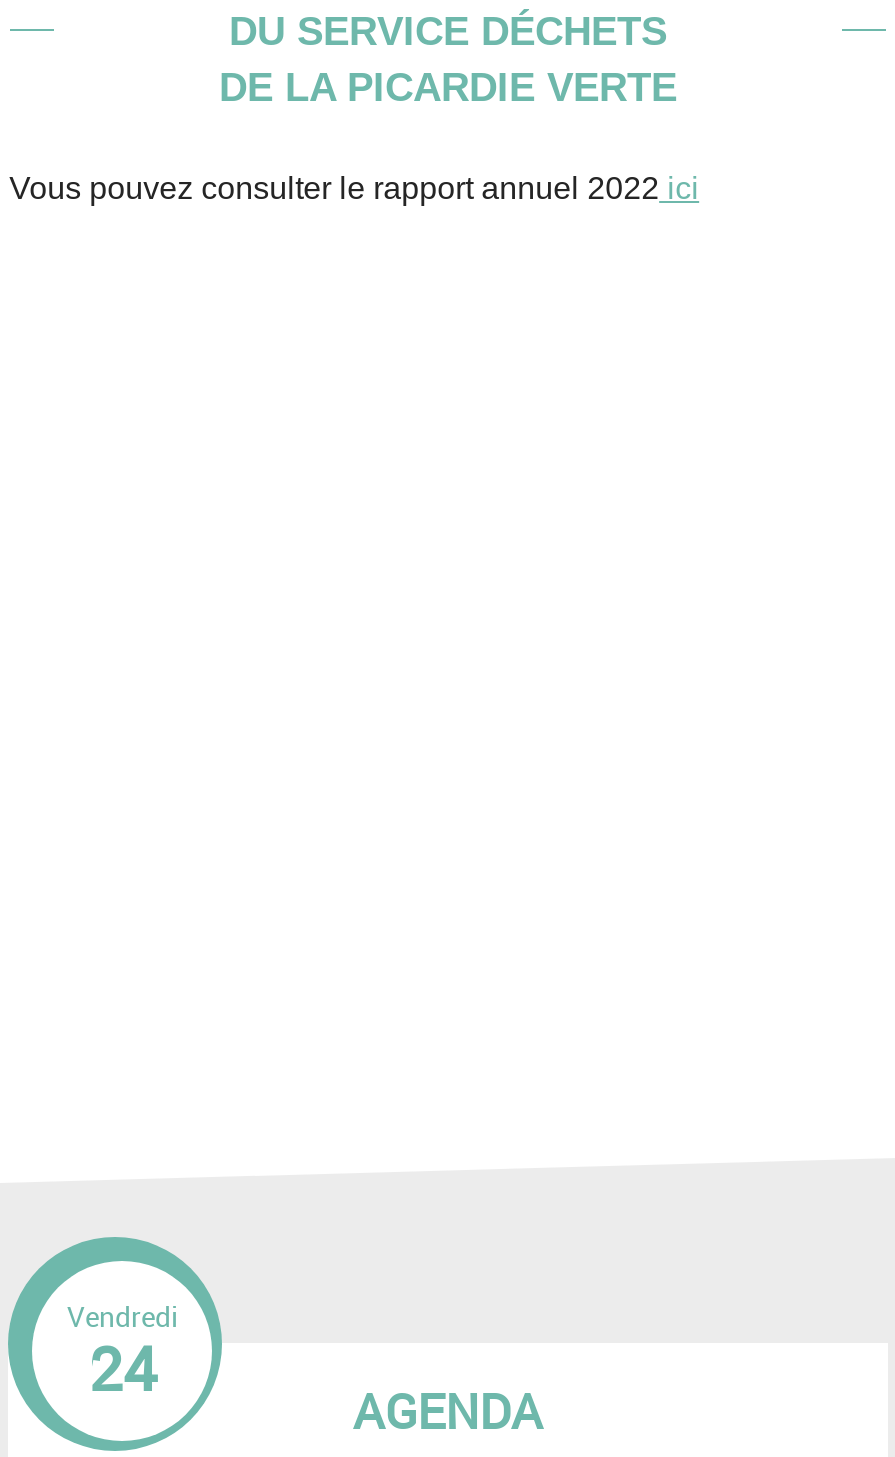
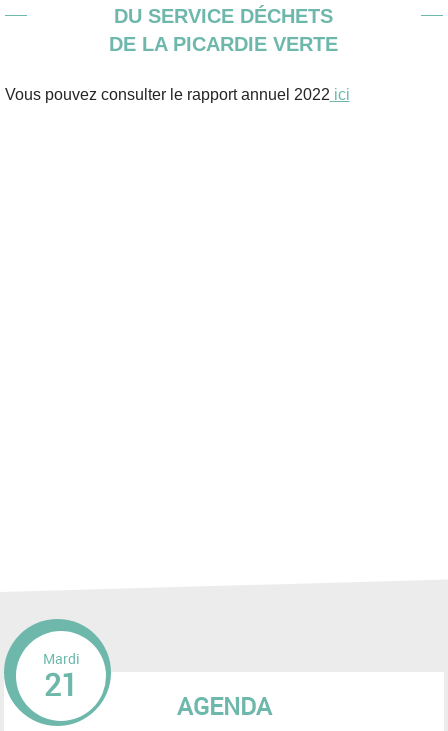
- Vendredi
- 24
+ Mardi
+ 21
